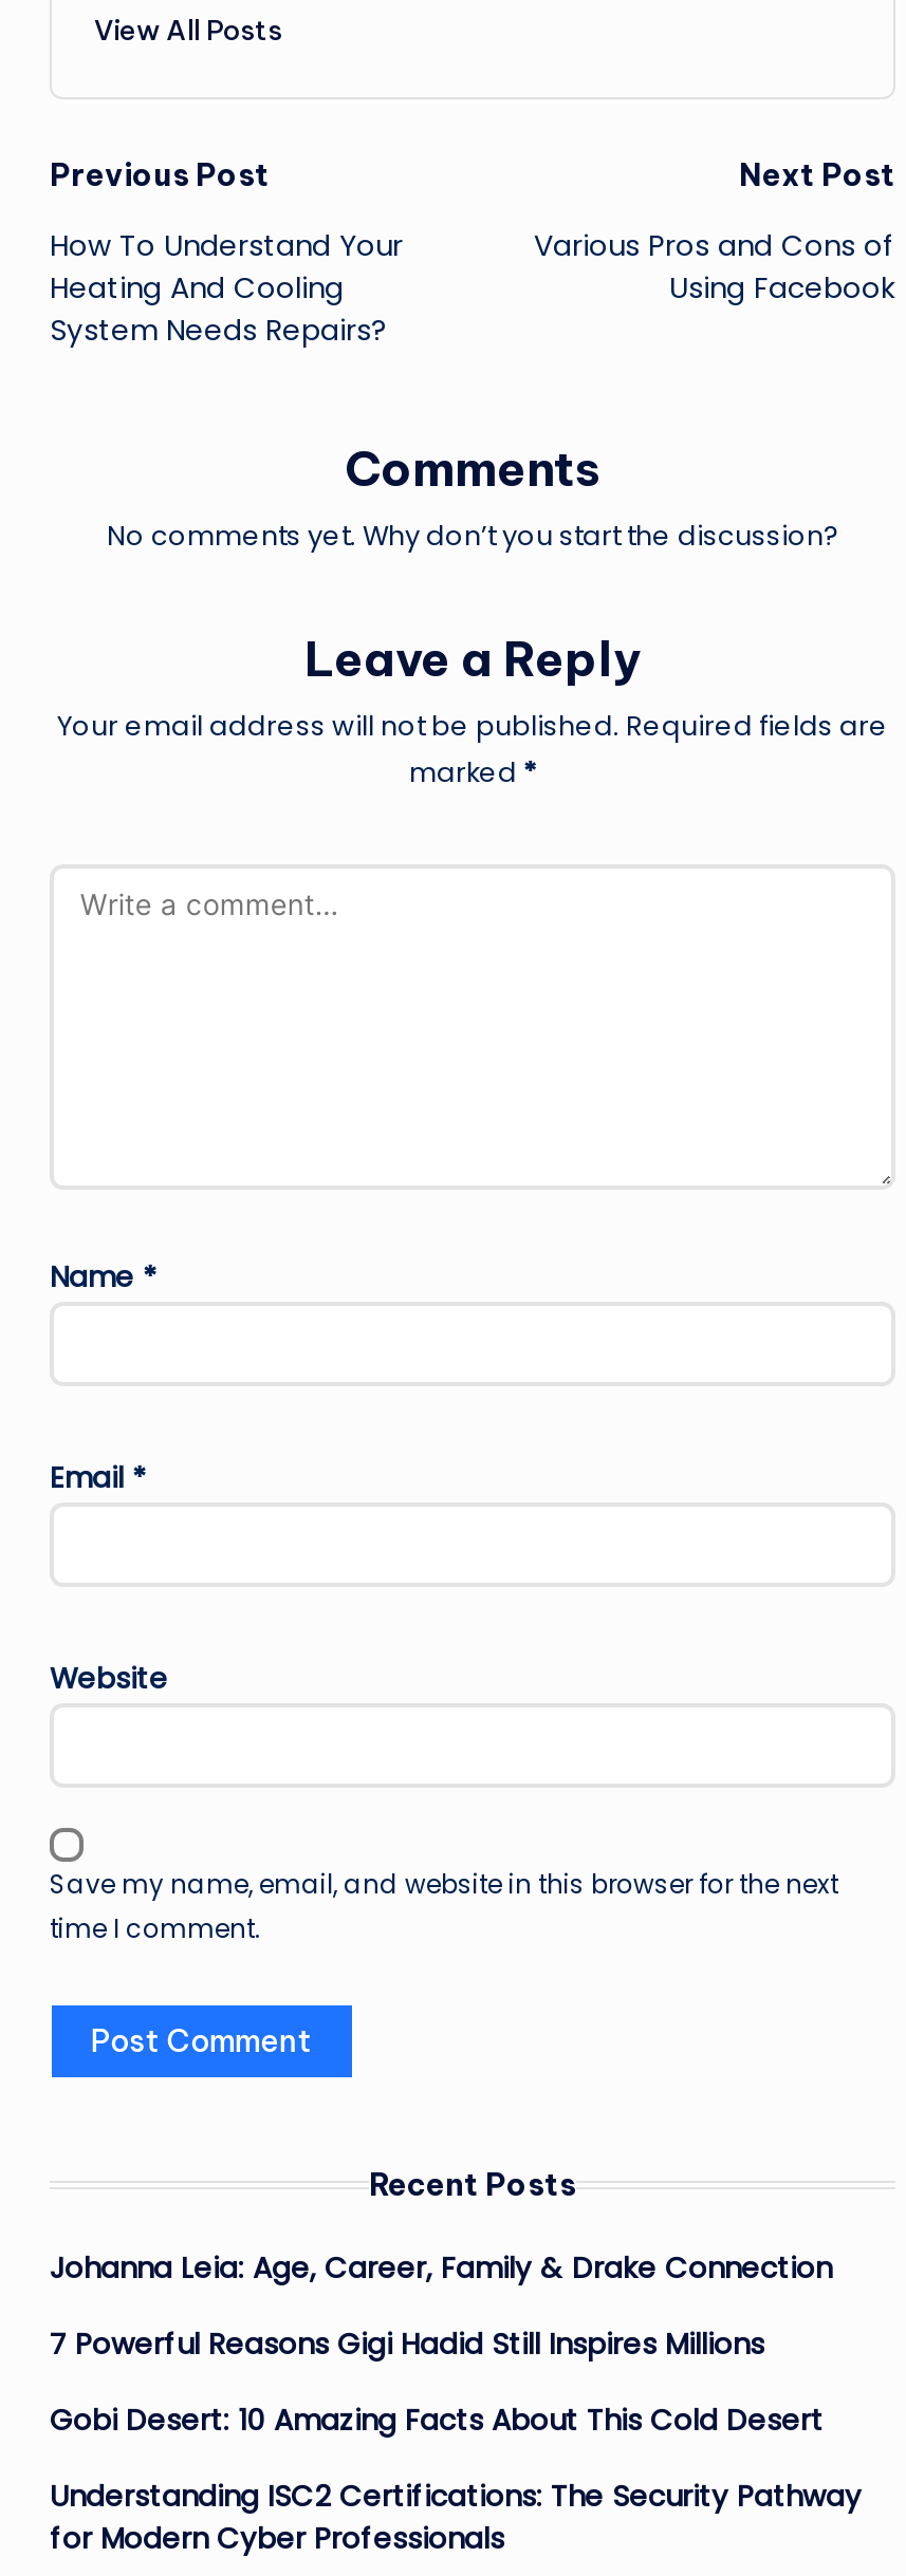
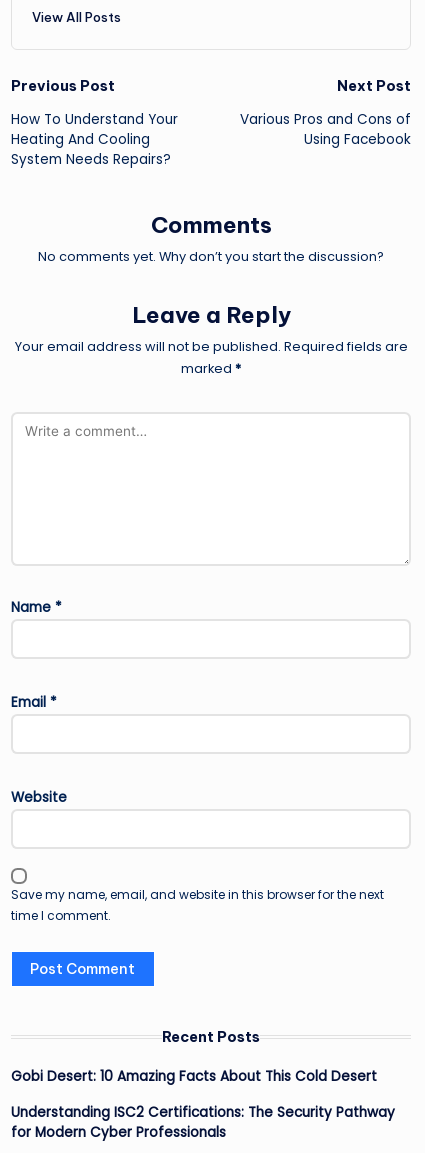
- Johanna Leia: Age, Career, Family & Drake Connection
- 7 Powerful Reasons Gigi Hadid Still Inspires Millions
